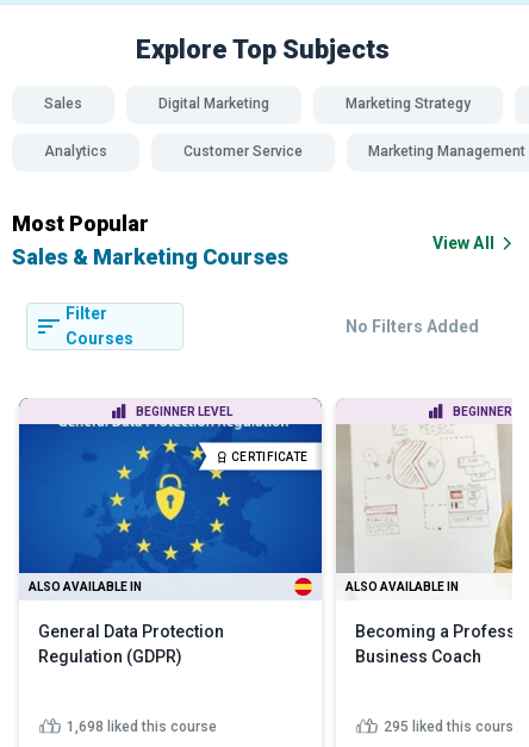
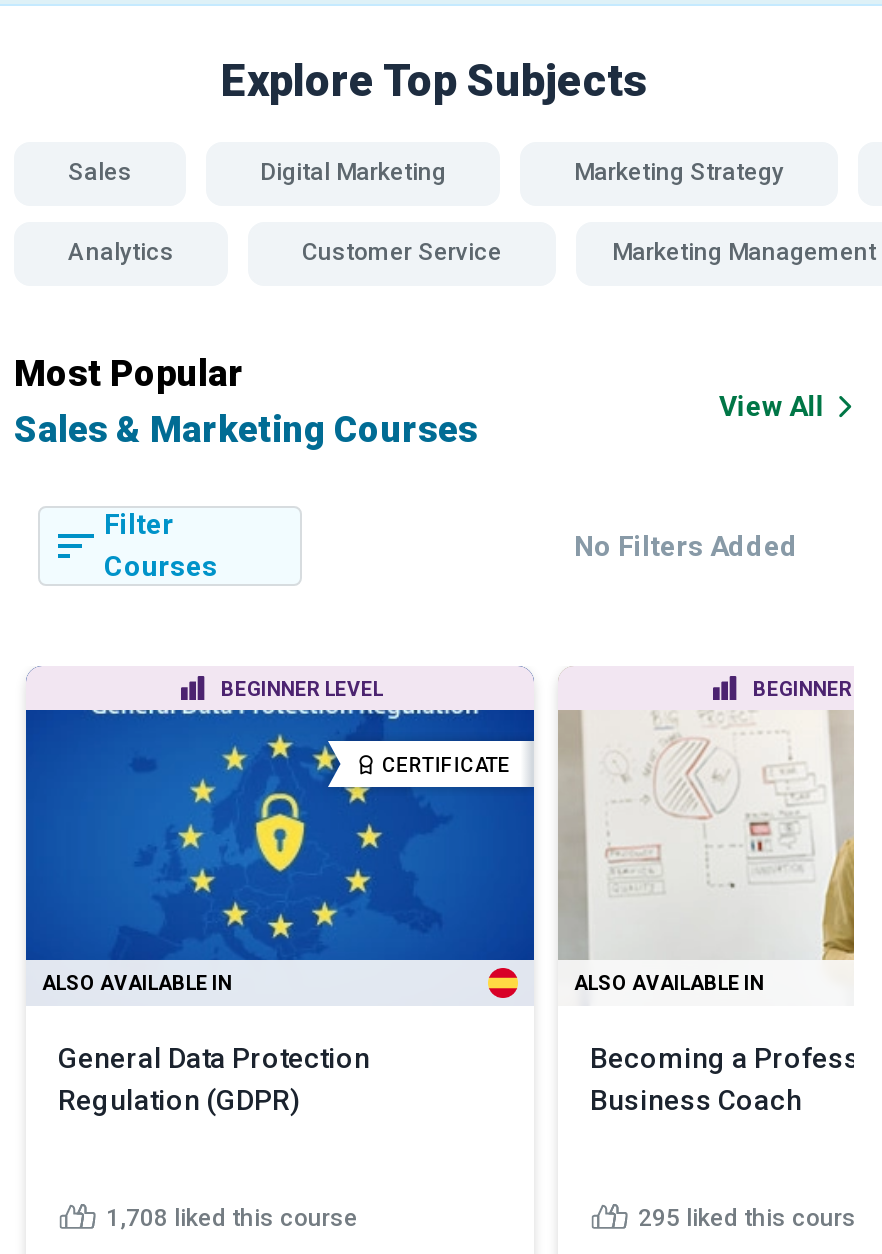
- 1,698 liked this course
+ 1,708 liked this course
